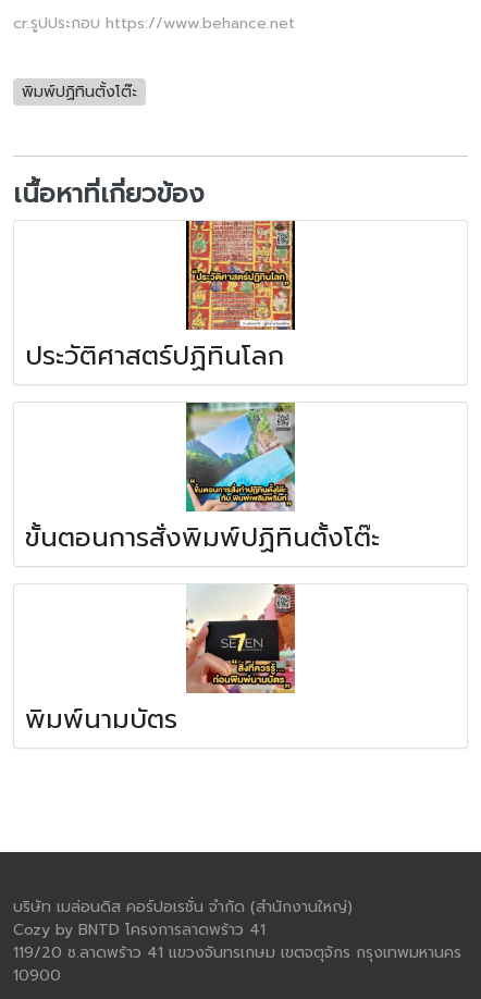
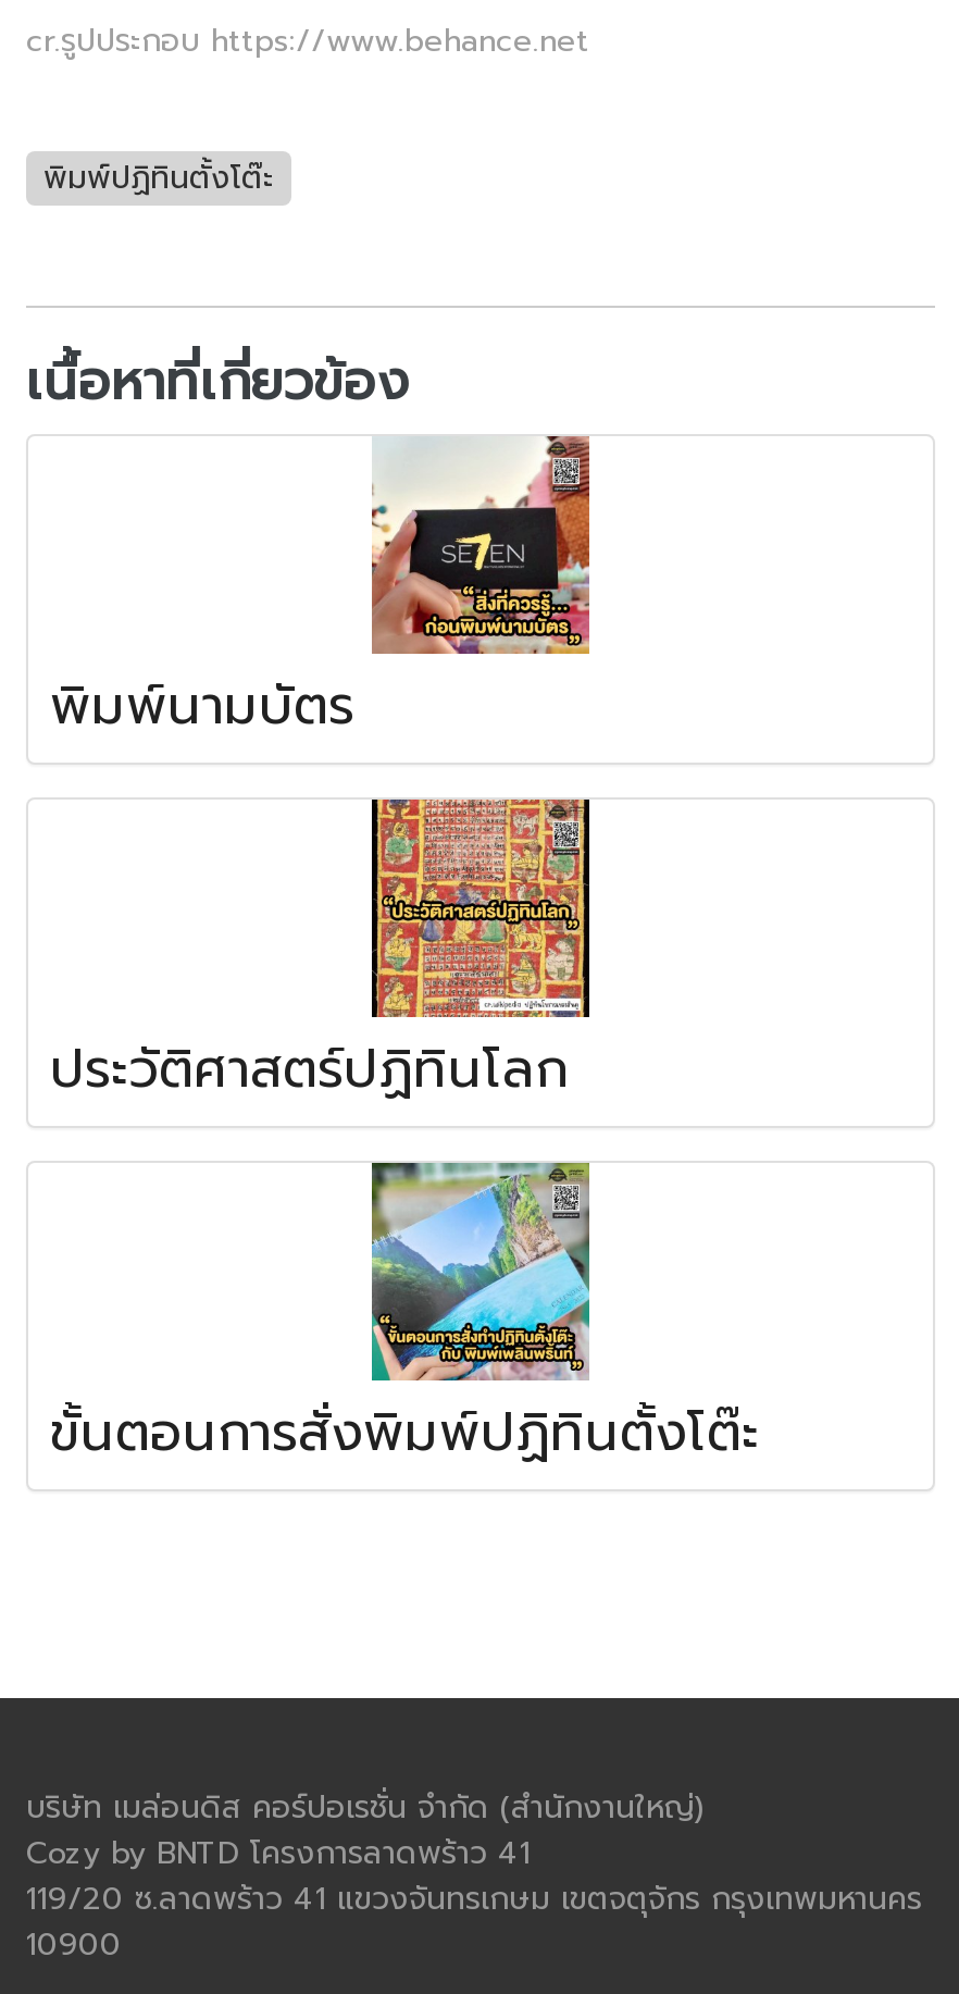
moved down: [image] | ประวัติศาสตร์ปฏิทินโลก | ขั้นตอนการสั่งพิมพ์ปฏิทินตั้งโต๊ะ

moved up: [image] | พิมพ์นามบัตร
